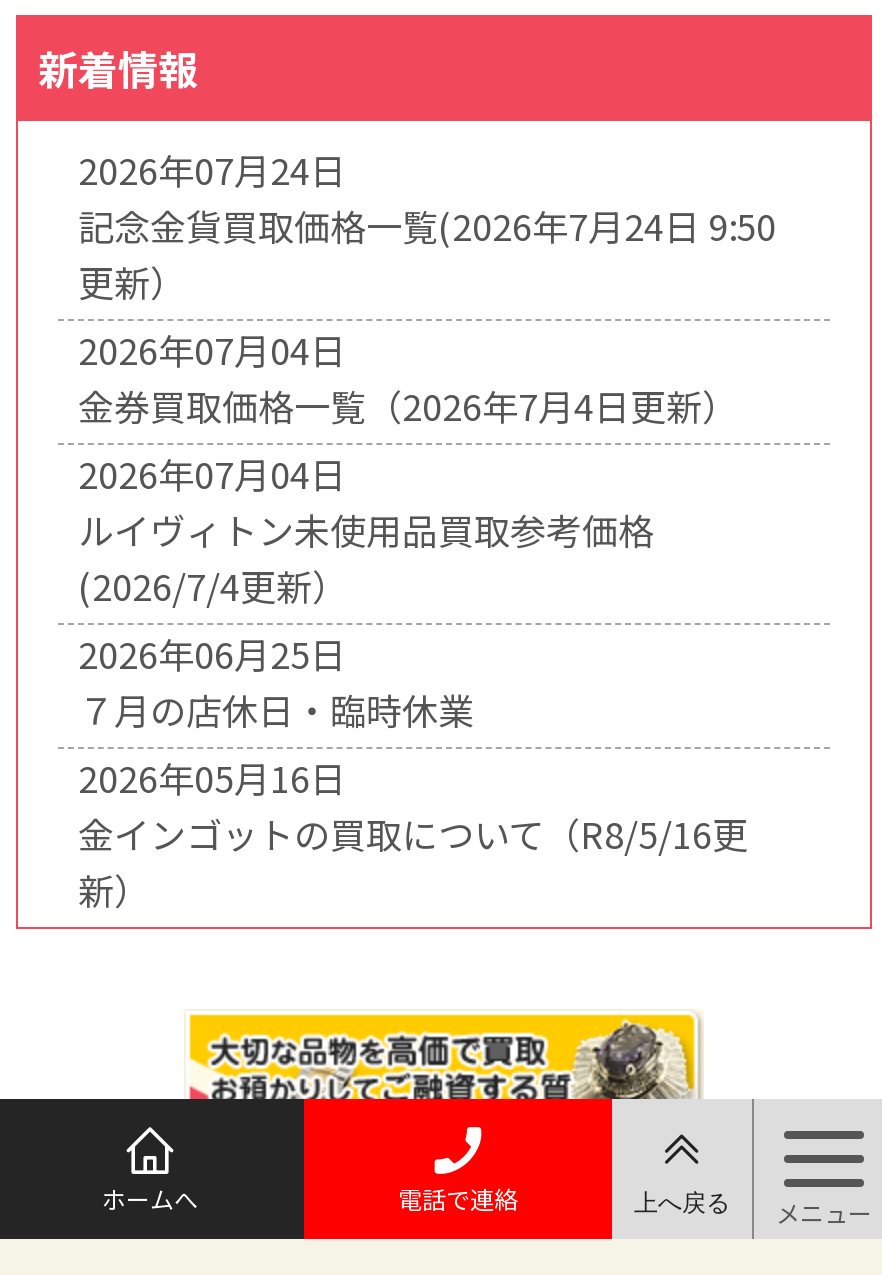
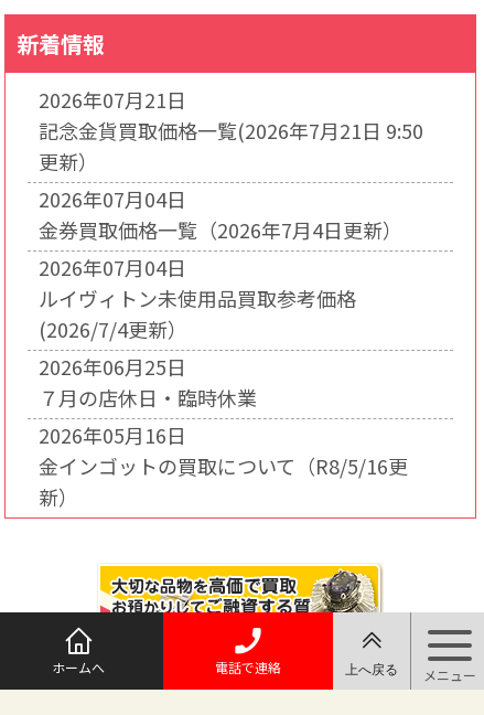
- 2026年07月24日
+ 2026年07月21日

- 記念金貨買取価格一覧(2026年7月24日 9:50
+ 記念金貨買取価格一覧(2026年7月21日 9:50
